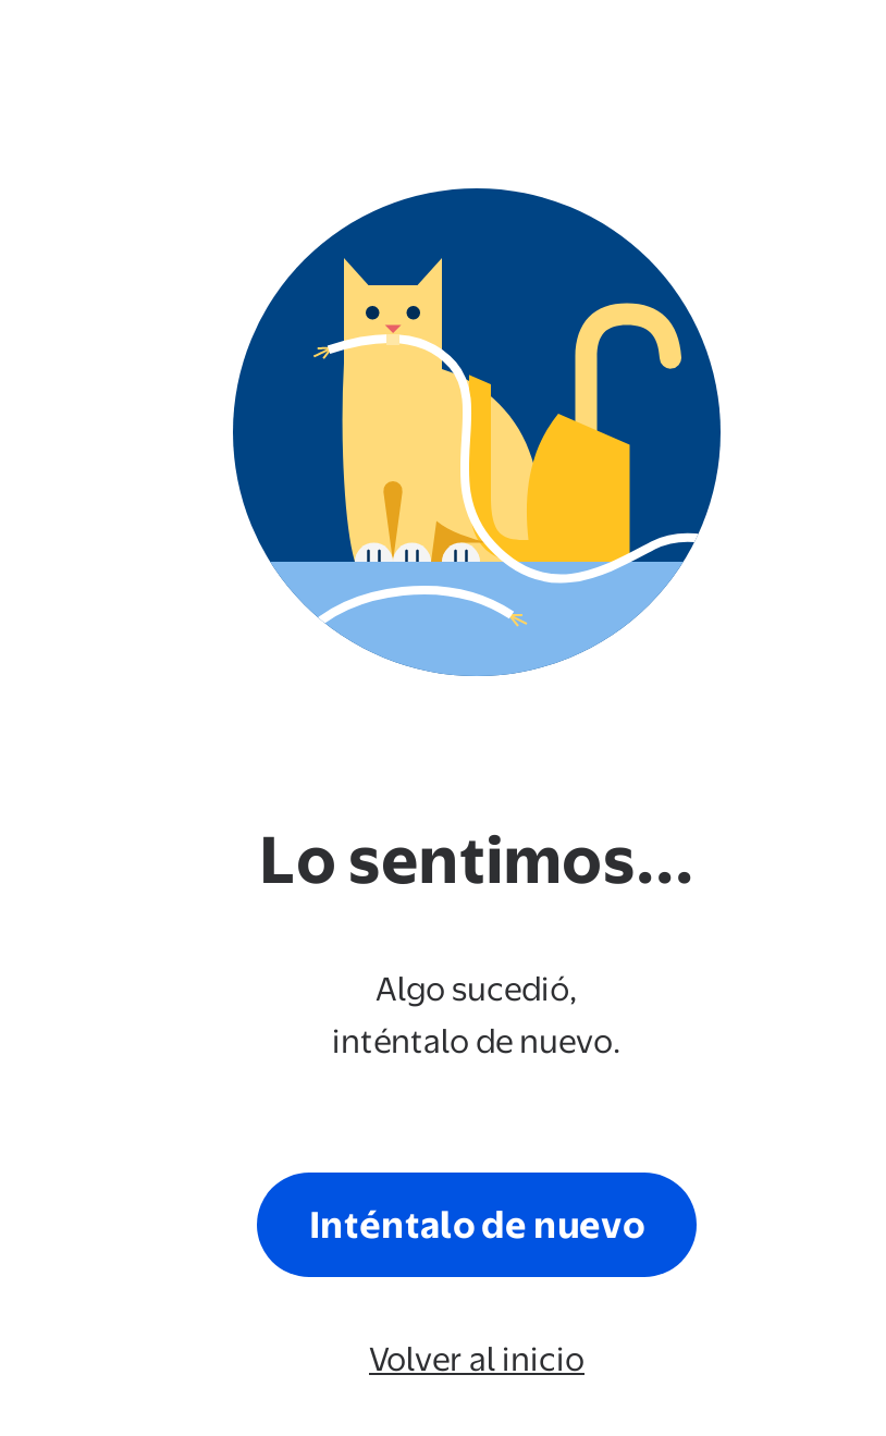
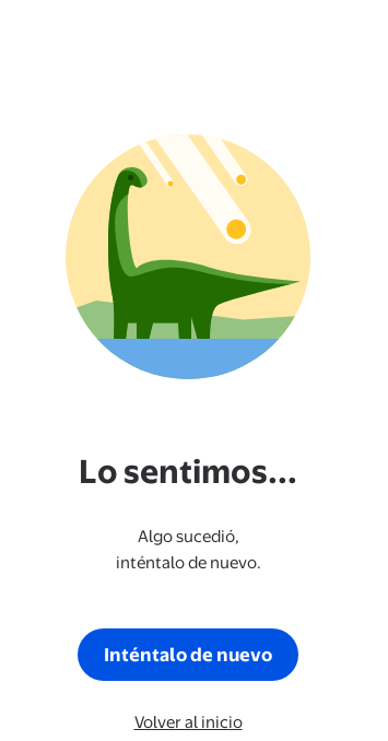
- [image]
+ [image]
